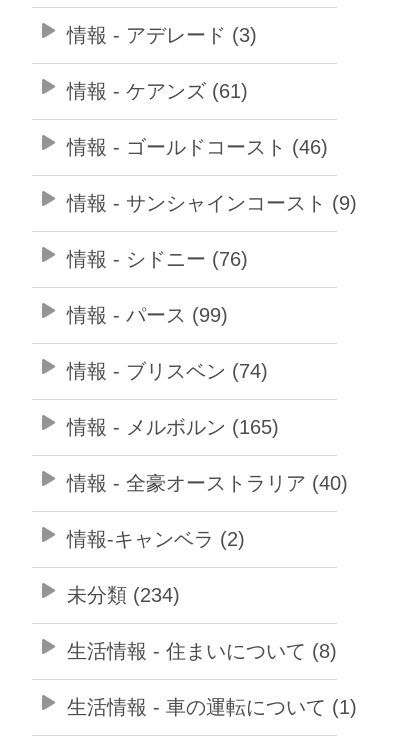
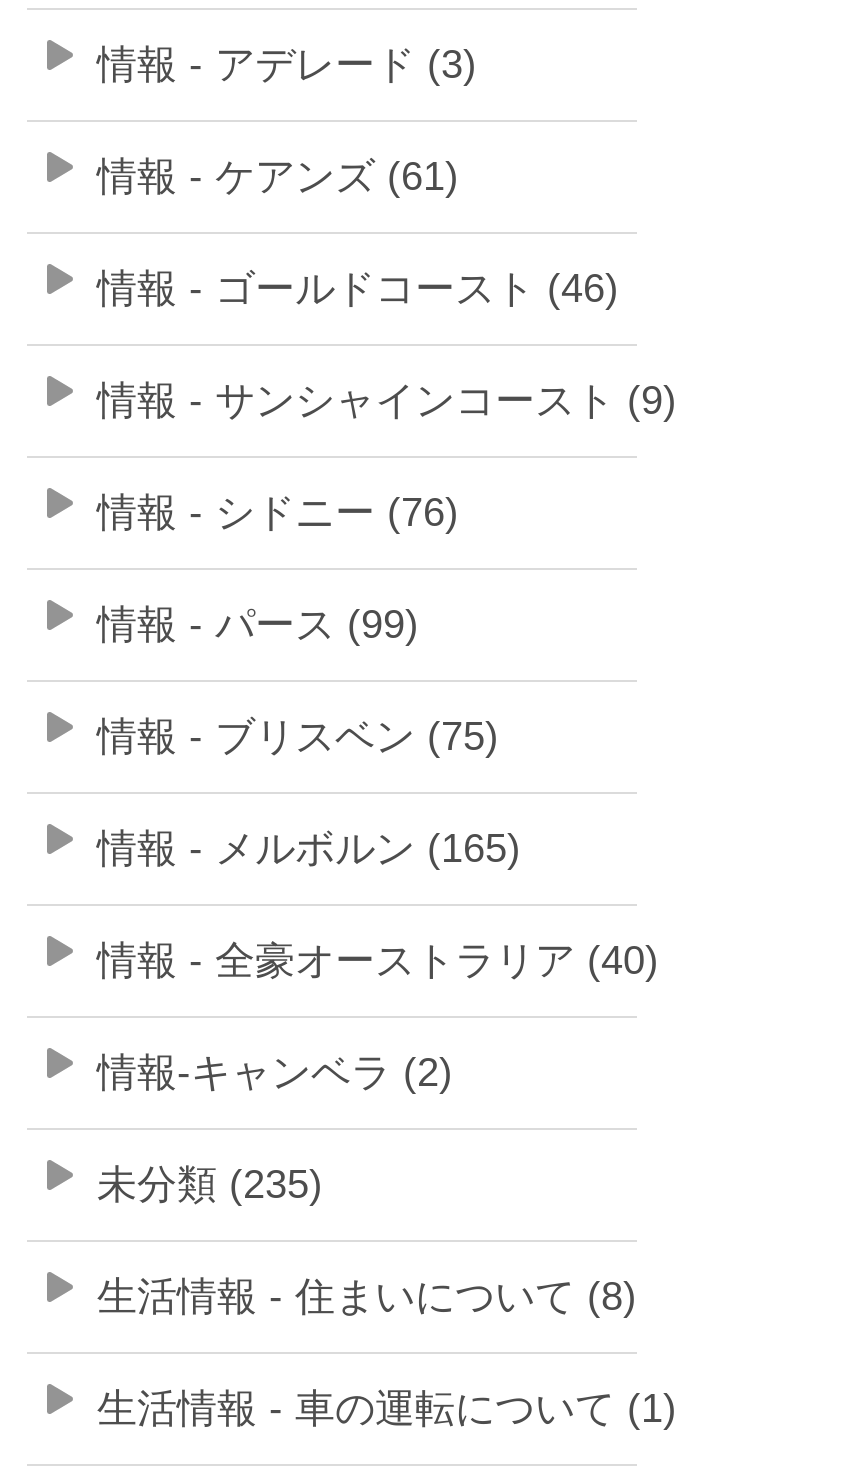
- 情報 - ブリスベン (74)
+ 情報 - ブリスベン (75)

- 未分類 (234)
+ 未分類 (235)
